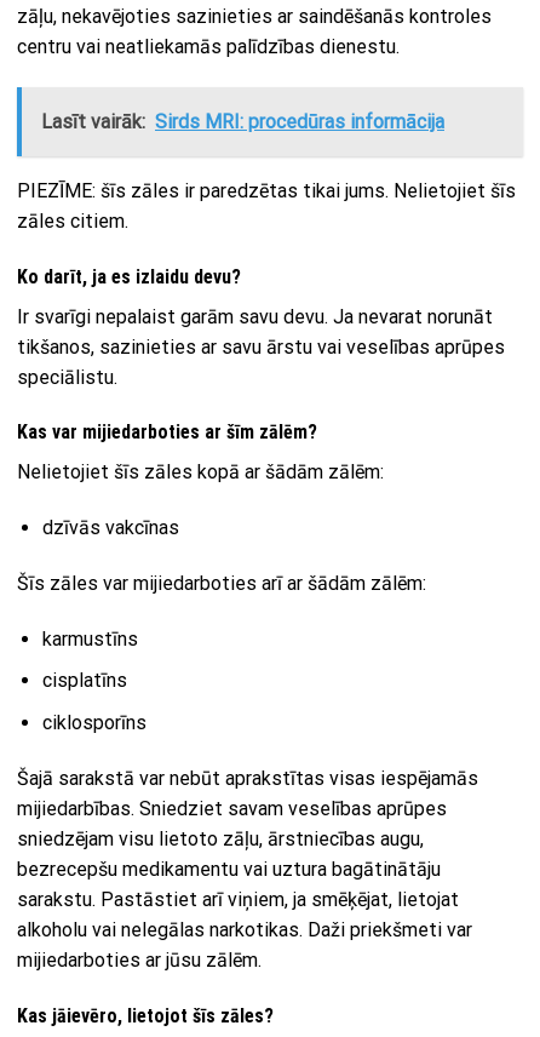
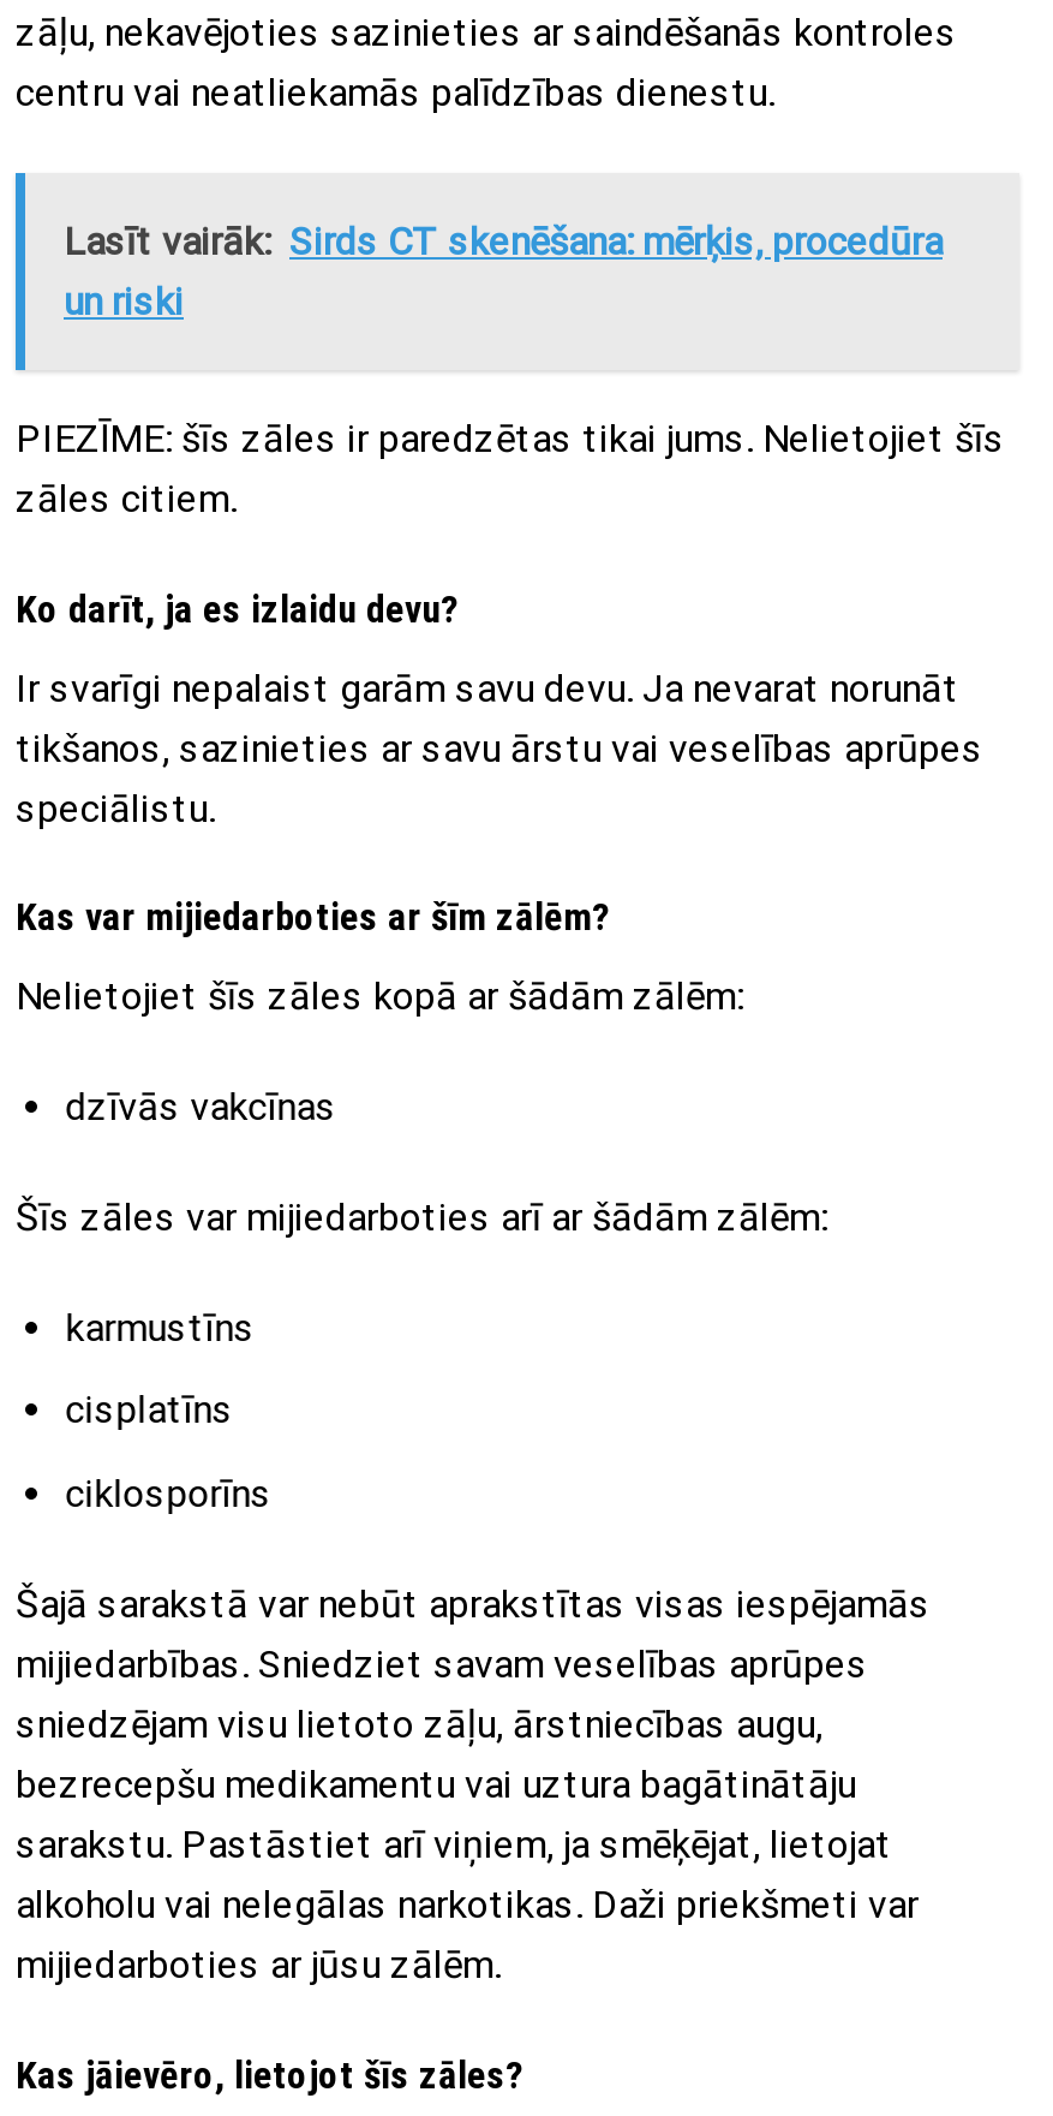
- Lasīt vairāk: Sirds MRI: procedūras informācija
+ Lasīt vairāk: Sirds CT skenēšana: mērķis, procedūra
+ un riski
